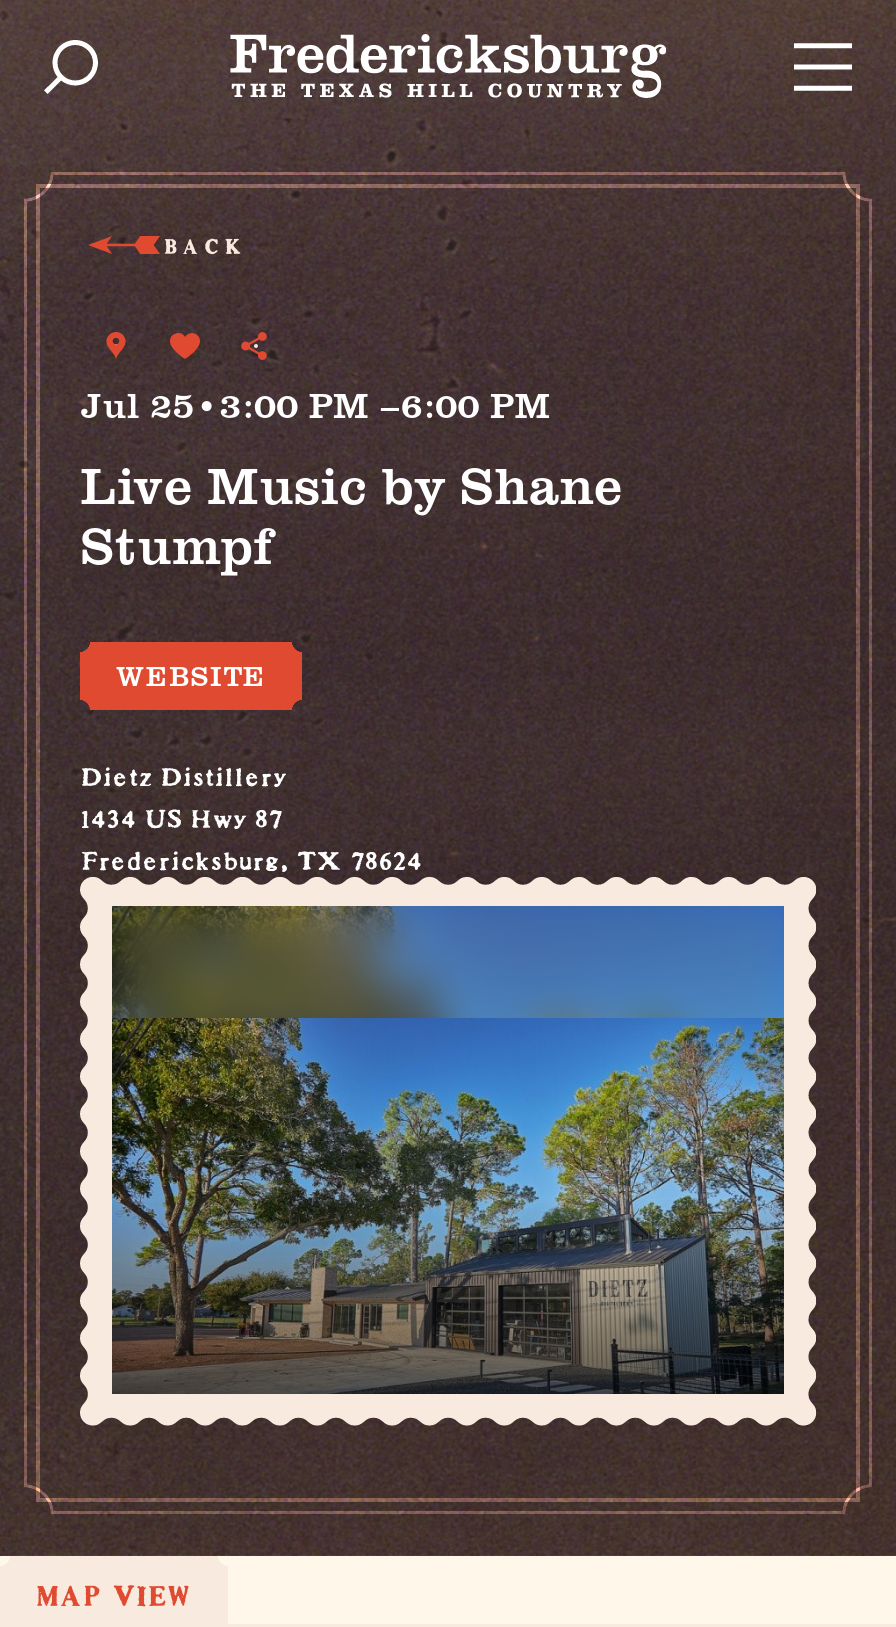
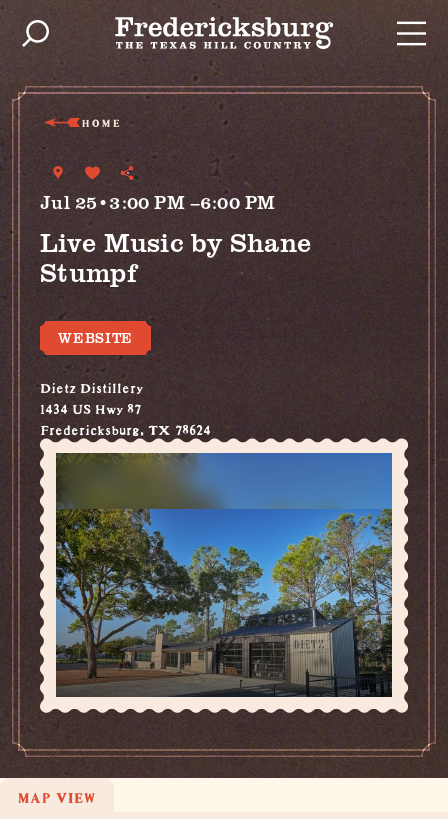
- BACK
+ HOME
